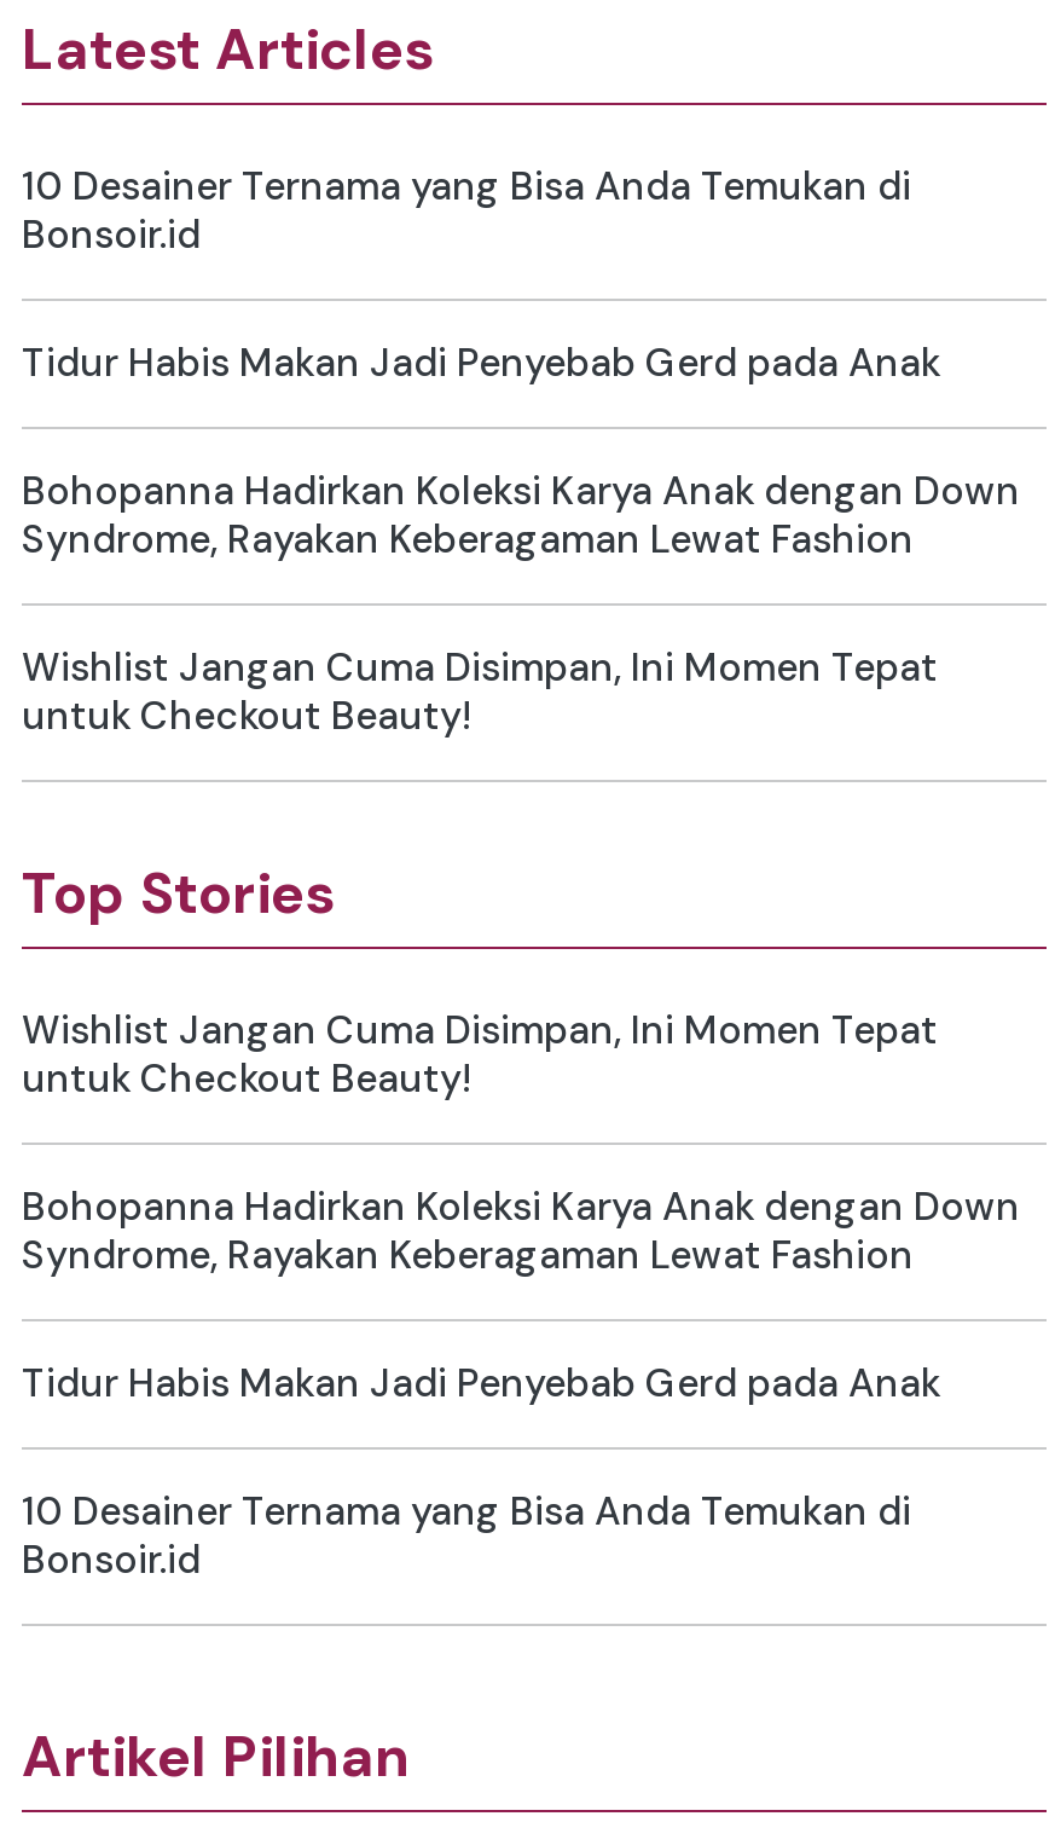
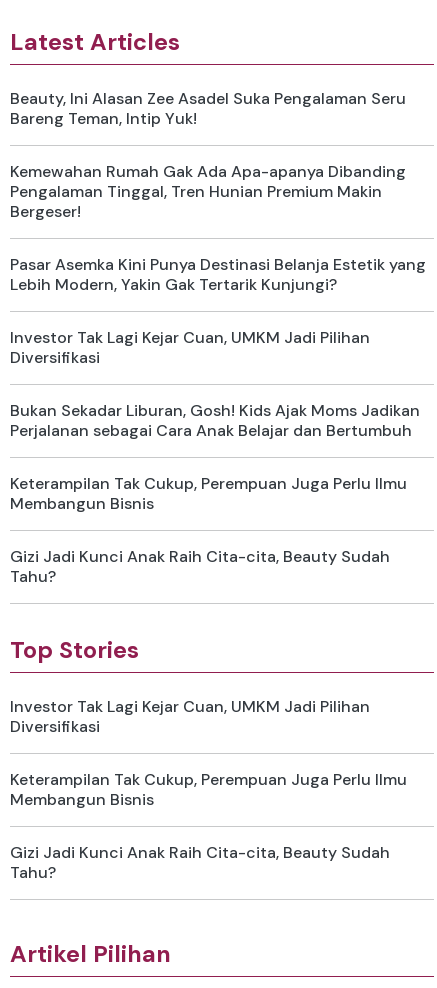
- 10 Desainer Ternama yang Bisa Anda Temukan di
- Bonsoir.id
- Tidur Habis Makan Jadi Penyebab Gerd pada Anak
- Bohopanna Hadirkan Koleksi Karya Anak dengan Down
- Syndrome, Rayakan Keberagaman Lewat Fashion
- Wishlist Jangan Cuma Disimpan, Ini Momen Tepat
- untuk Checkout Beauty!
+ Beauty, Ini Alasan Zee Asadel Suka Pengalaman Seru
+ Bareng Teman, Intip Yuk!
+ Kemewahan Rumah Gak Ada Apa-apanya Dibanding
+ Pengalaman Tinggal, Tren Hunian Premium Makin
+ Bergeser!
+ Pasar Asemka Kini Punya Destinasi Belanja Estetik yang
+ Lebih Modern, Yakin Gak Tertarik Kunjungi?
+ Investor Tak Lagi Kejar Cuan, UMKM Jadi Pilihan
+ Diversifikasi
+ Bukan Sekadar Liburan, Gosh! Kids Ajak Moms Jadikan
+ Perjalanan sebagai Cara Anak Belajar dan Bertumbuh
+ Keterampilan Tak Cukup, Perempuan Juga Perlu Ilmu
+ Membangun Bisnis
+ Gizi Jadi Kunci Anak Raih Cita-cita, Beauty Sudah
+ Tahu?

moved down: Top Stories

- Wishlist Jangan Cuma Disimpan, Ini Momen Tepat
- untuk Checkout Beauty!
- Bohopanna Hadirkan Koleksi Karya Anak dengan Down
- Syndrome, Rayakan Keberagaman Lewat Fashion
- Tidur Habis Makan Jadi Penyebab Gerd pada Anak
- 10 Desainer Ternama yang Bisa Anda Temukan di
- Bonsoir.id
+ Investor Tak Lagi Kejar Cuan, UMKM Jadi Pilihan
+ Diversifikasi
+ Keterampilan Tak Cukup, Perempuan Juga Perlu Ilmu
+ Membangun Bisnis
+ Gizi Jadi Kunci Anak Raih Cita-cita, Beauty Sudah
+ Tahu?
